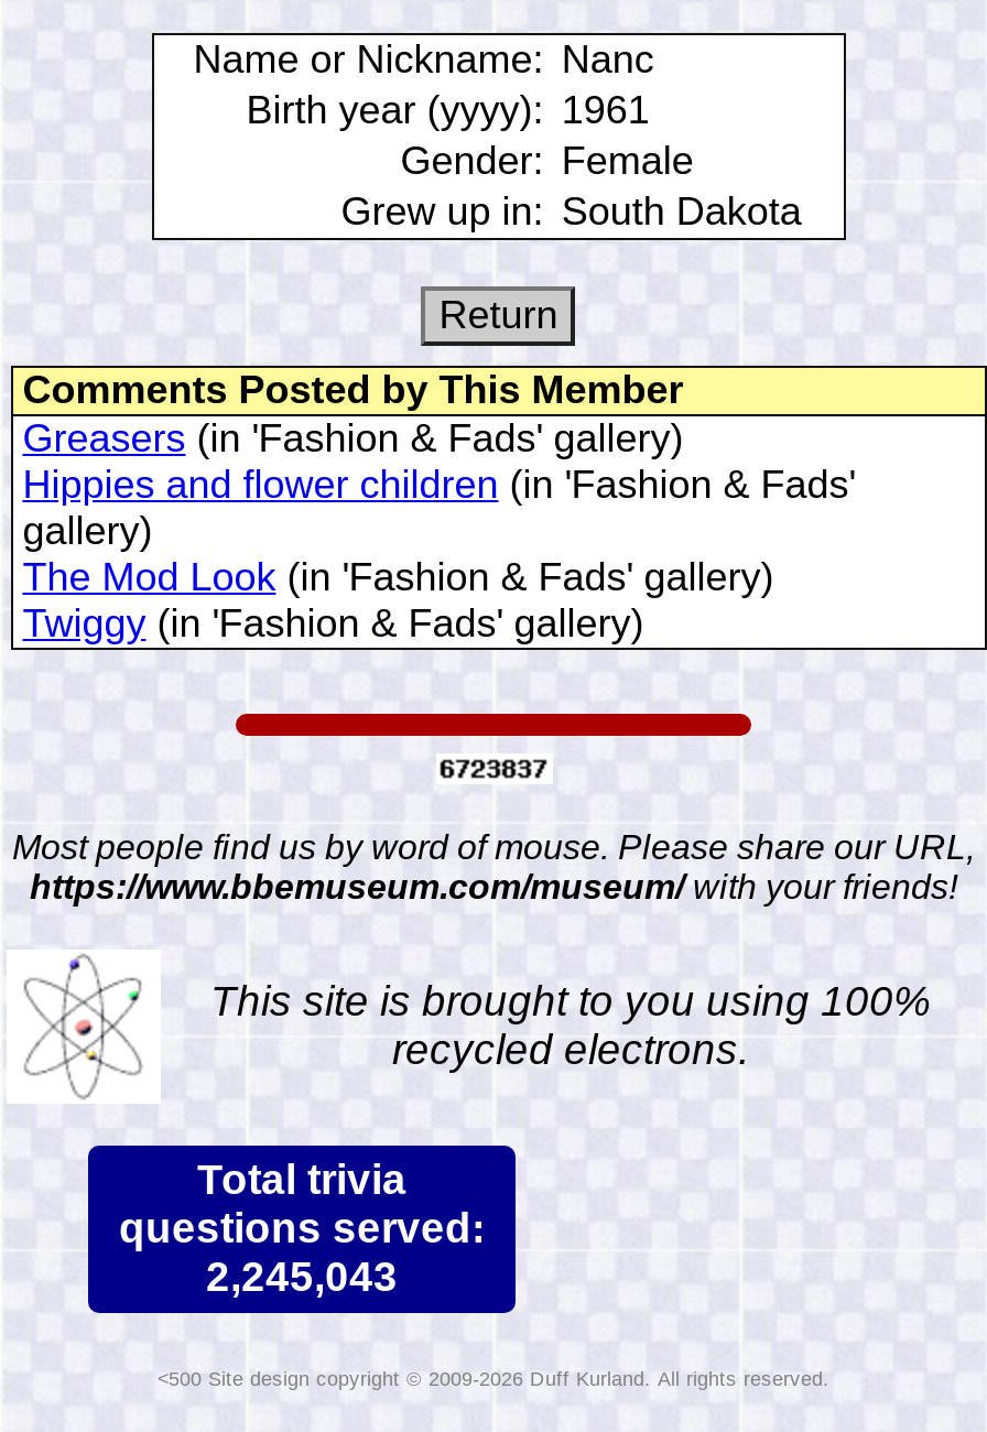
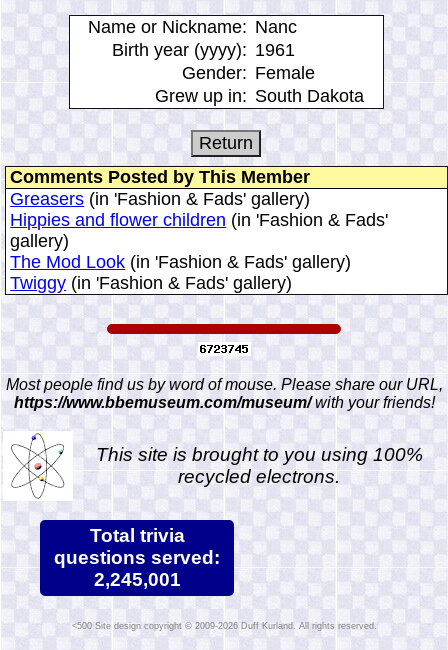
- 2,245,043
+ 2,245,001
